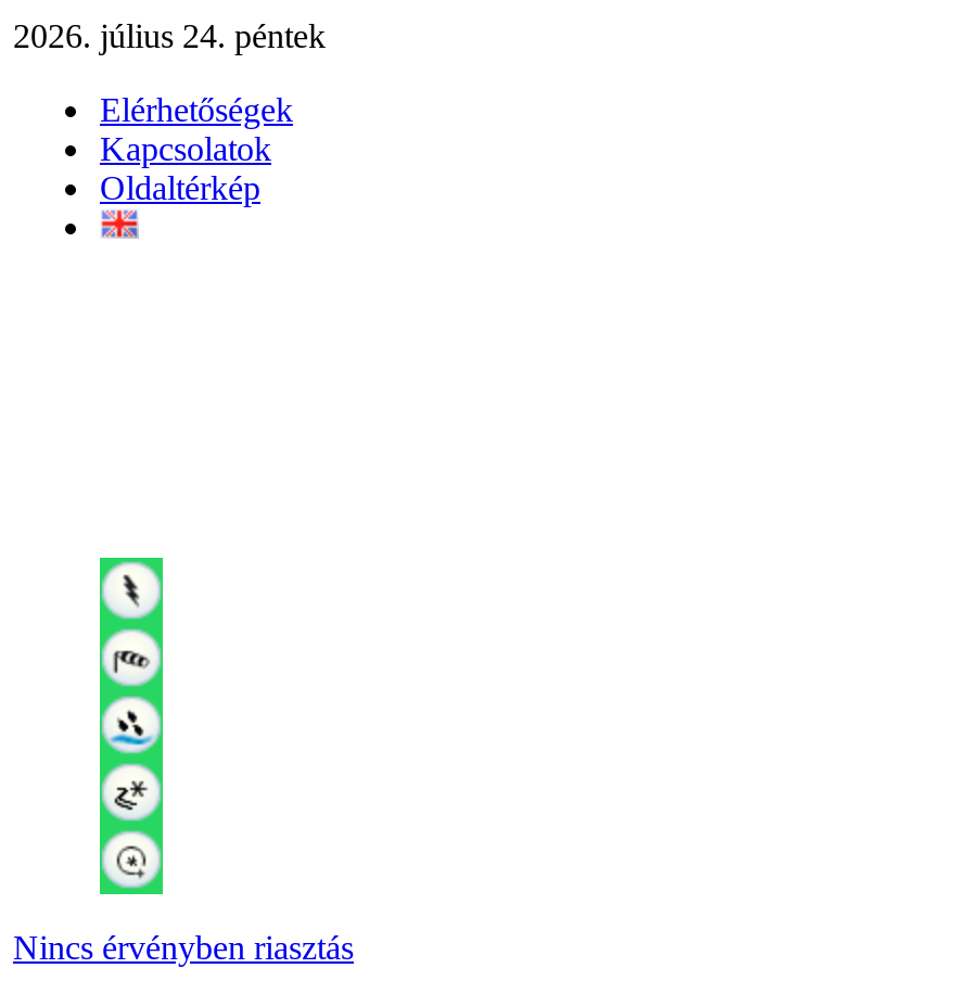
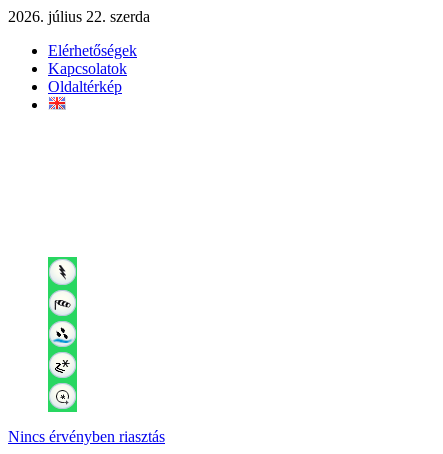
- 2026. július 24. péntek
+ 2026. július 22. szerda
